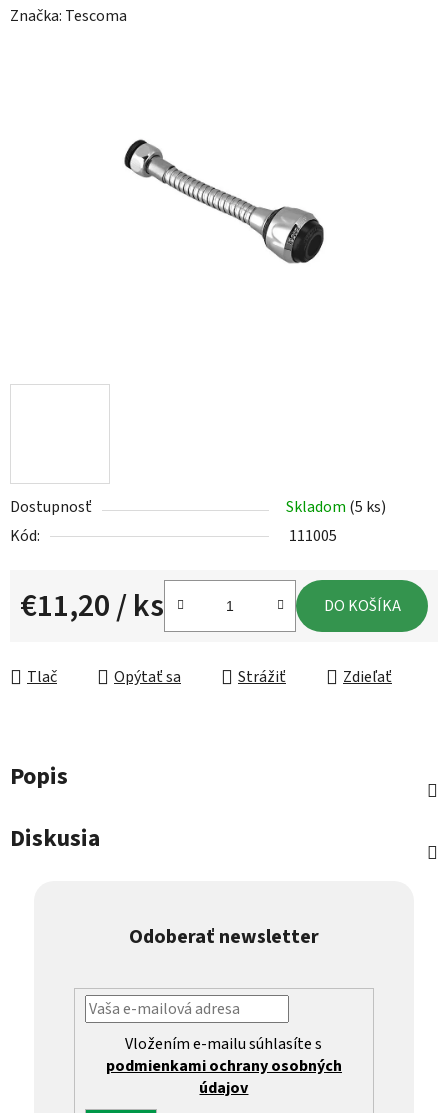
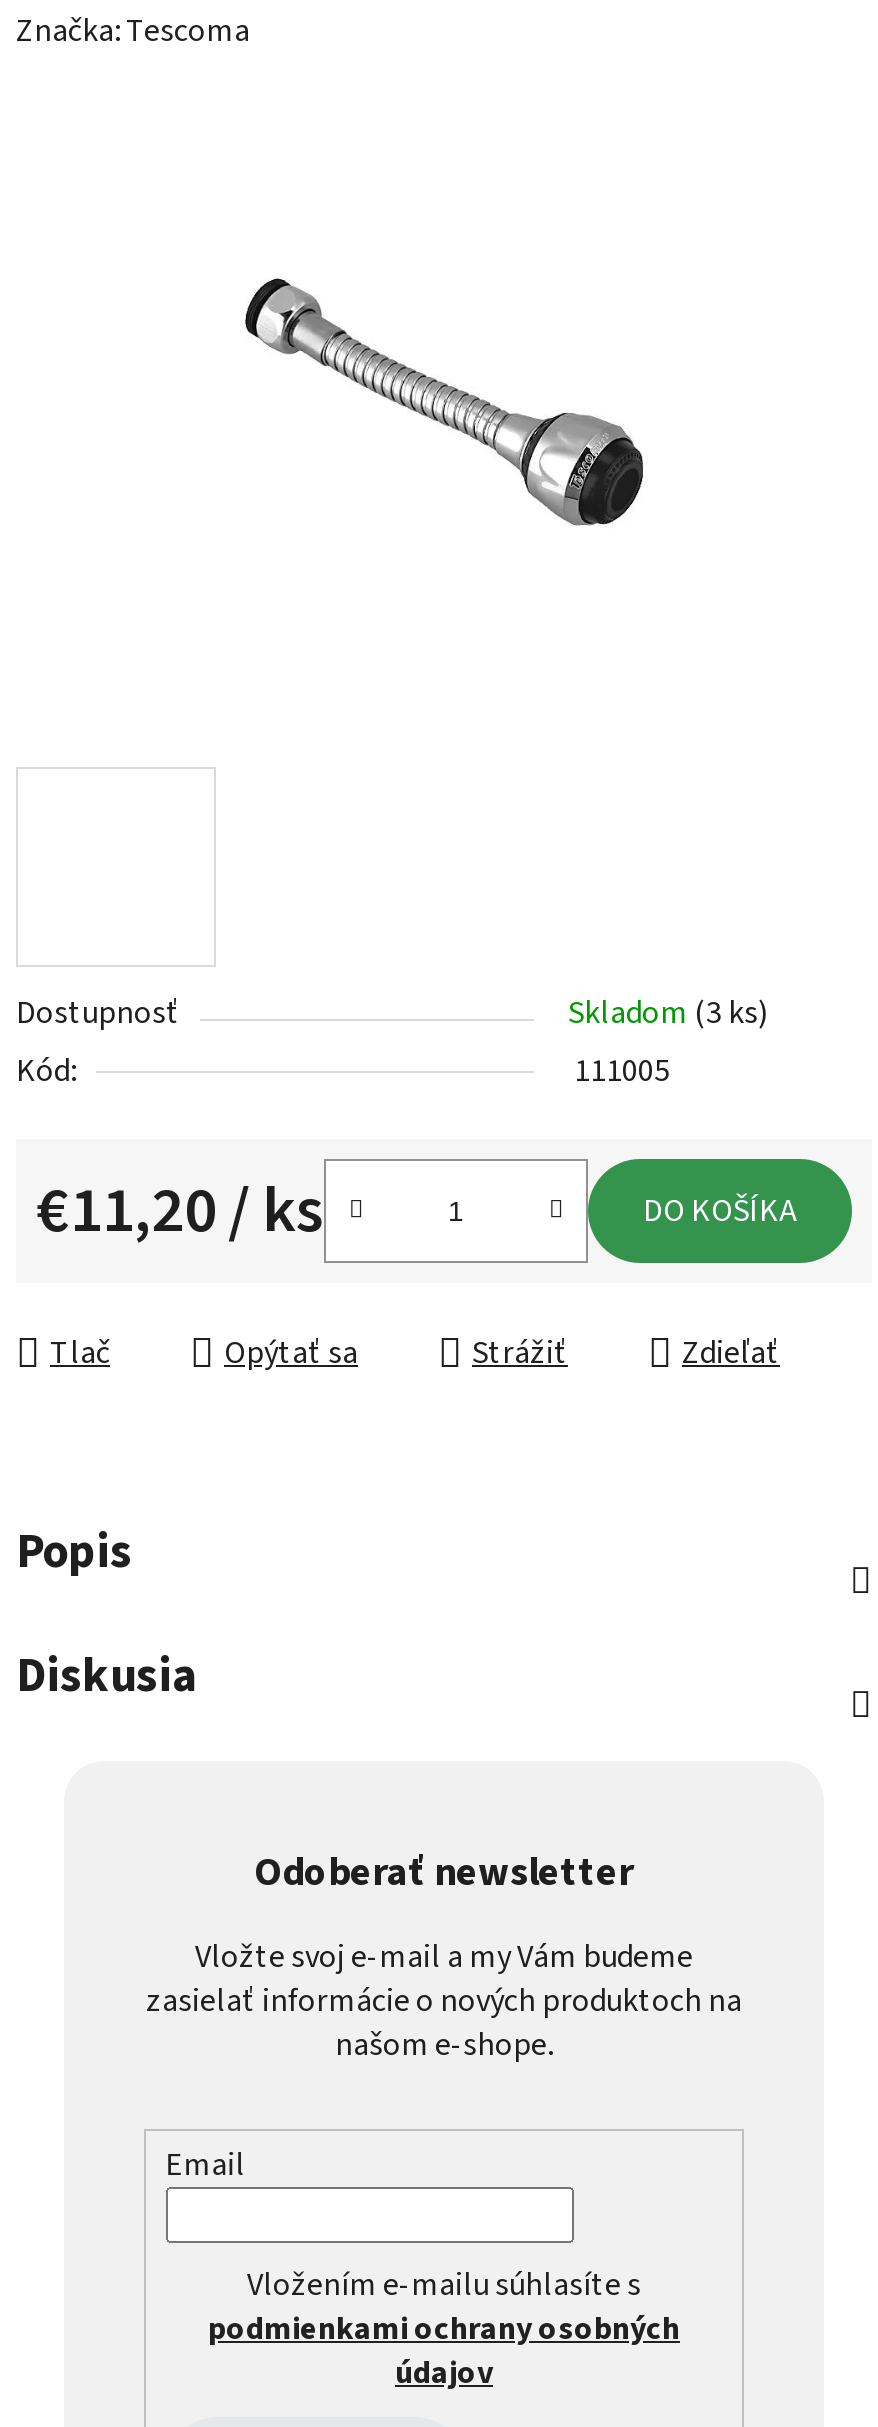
- Skladom (5 ks)
+ Skladom (3 ks)

+ Vložte svoj e-mail a my Vám budeme
+ zasielať informácie o nových produktoch na
+ našom e-shope.
+ Email
